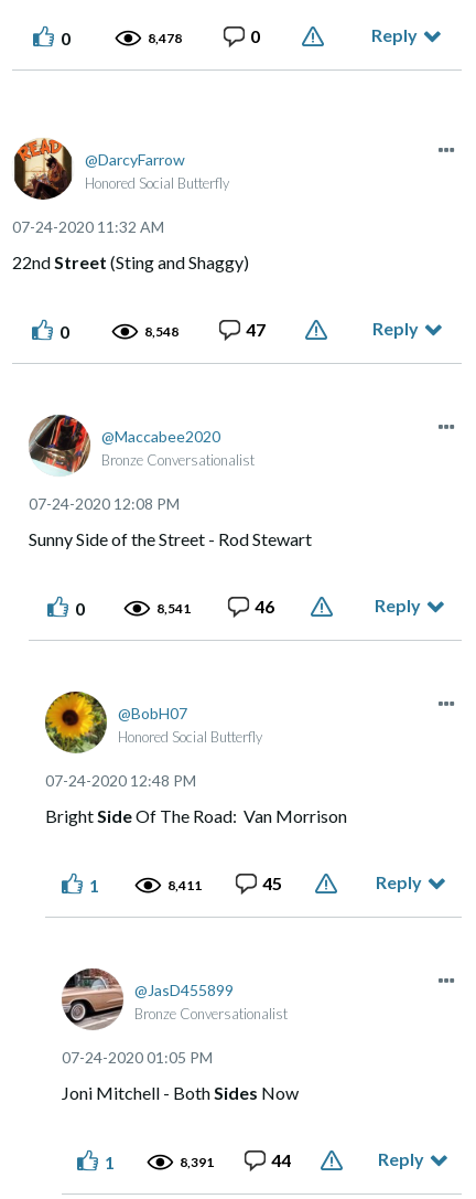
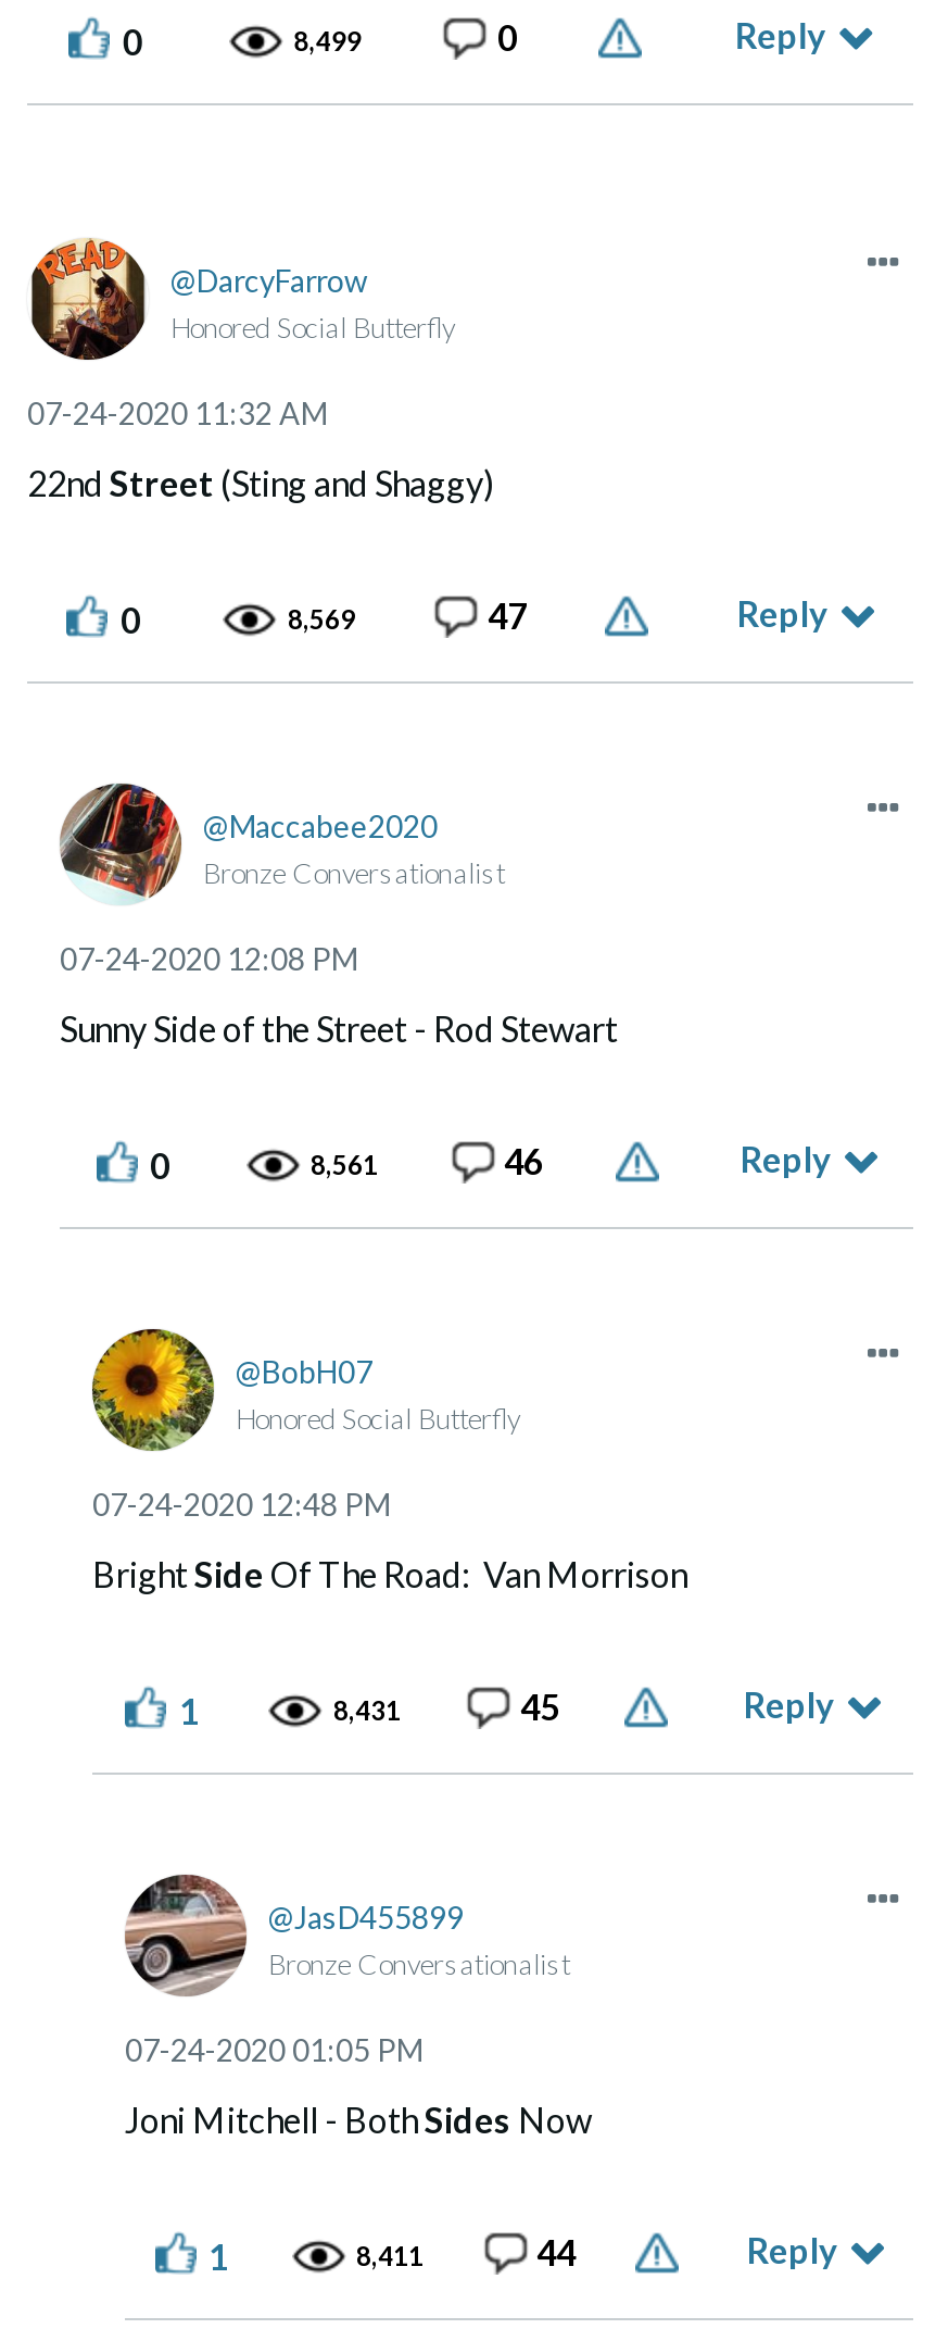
- 8,478
+ 8,499

- 8,548
+ 8,569

- 8,541
+ 8,561

- 8,411
+ 8,431

- 8,391
+ 8,411
